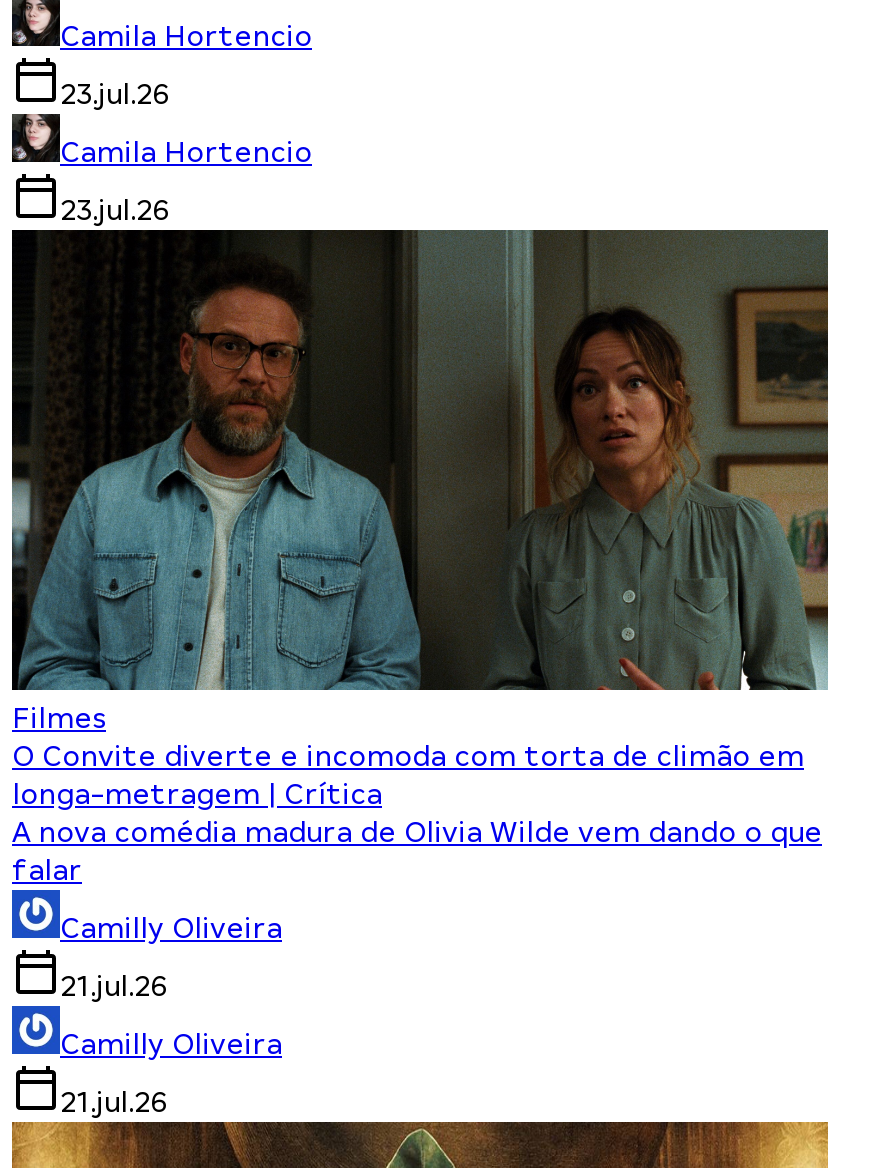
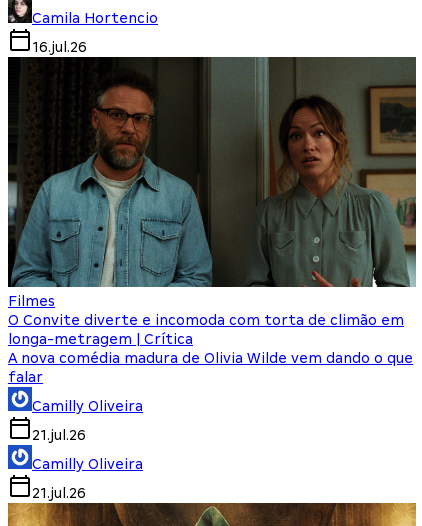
- 23.jul.26
- Camila Hortencio
- 23.jul.26
+ 16.jul.26
